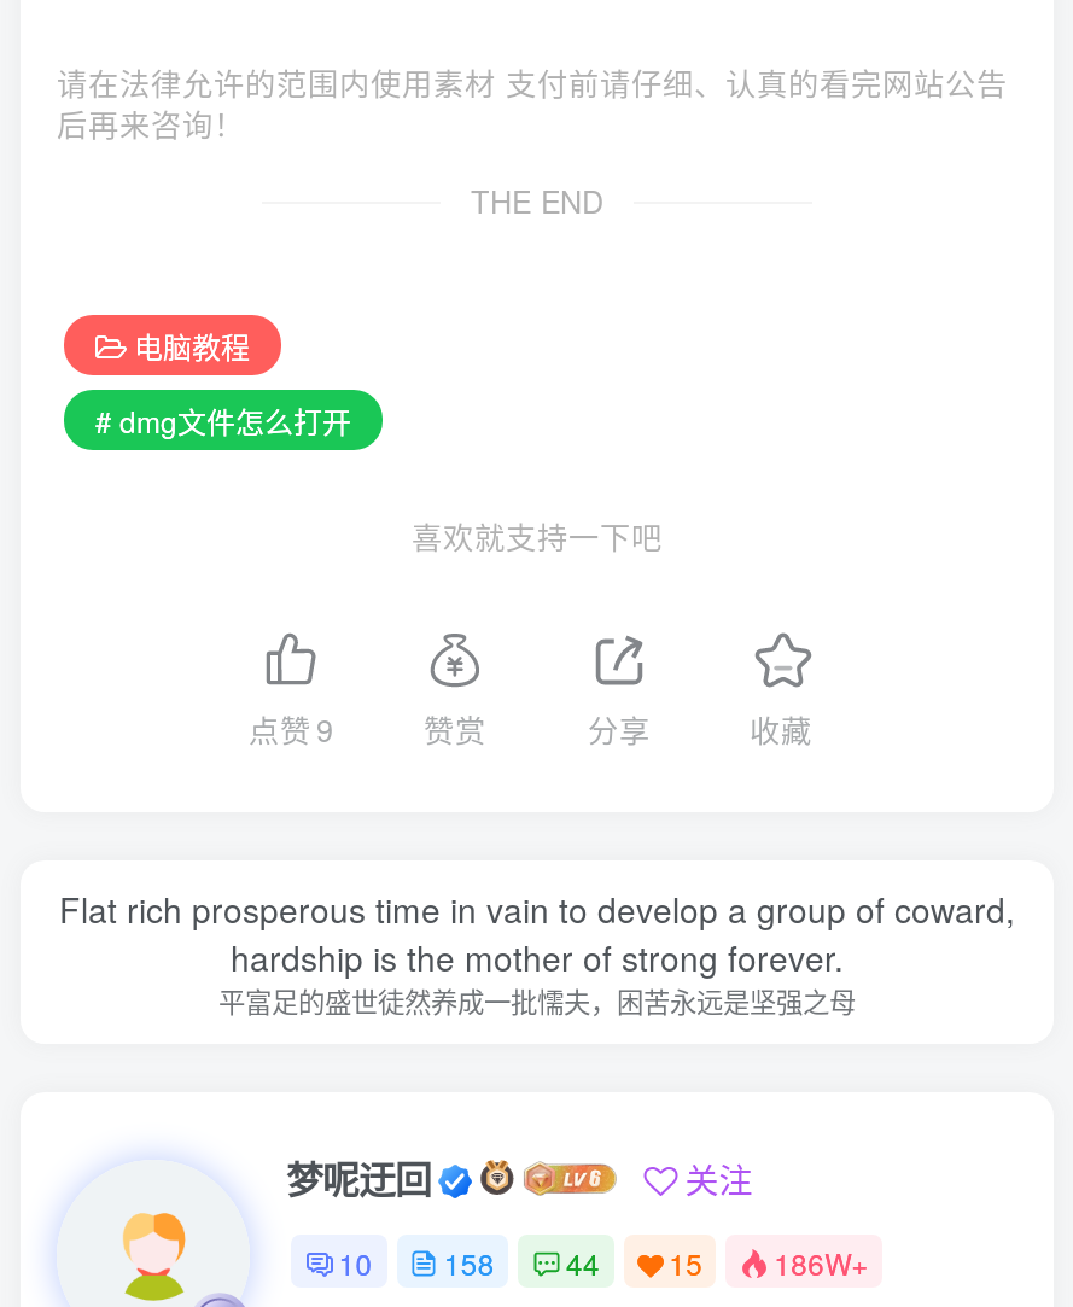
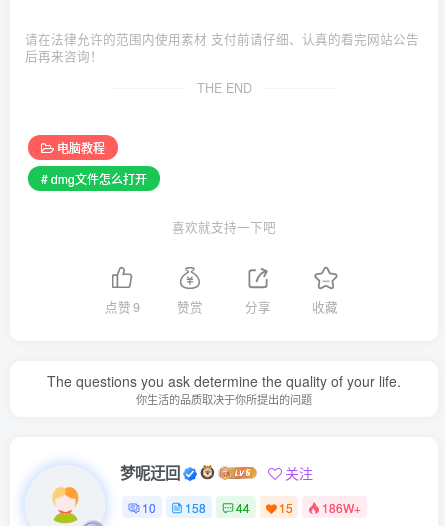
- Flat rich prosperous time in vain to develop a group of coward,
- hardship is the mother of strong forever.
- 平富足的盛世徒然养成一批懦夫，困苦永远是坚强之母
+ The questions you ask determine the quality of your life.
+ 你生活的品质取决于你所提出的问题
